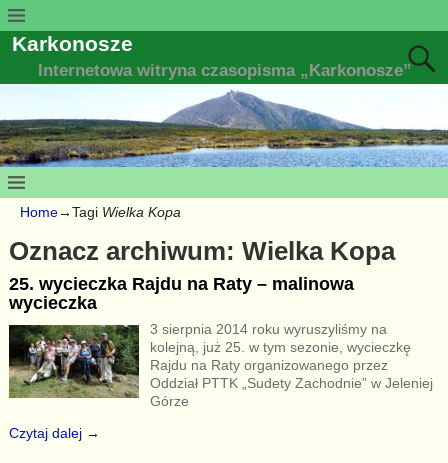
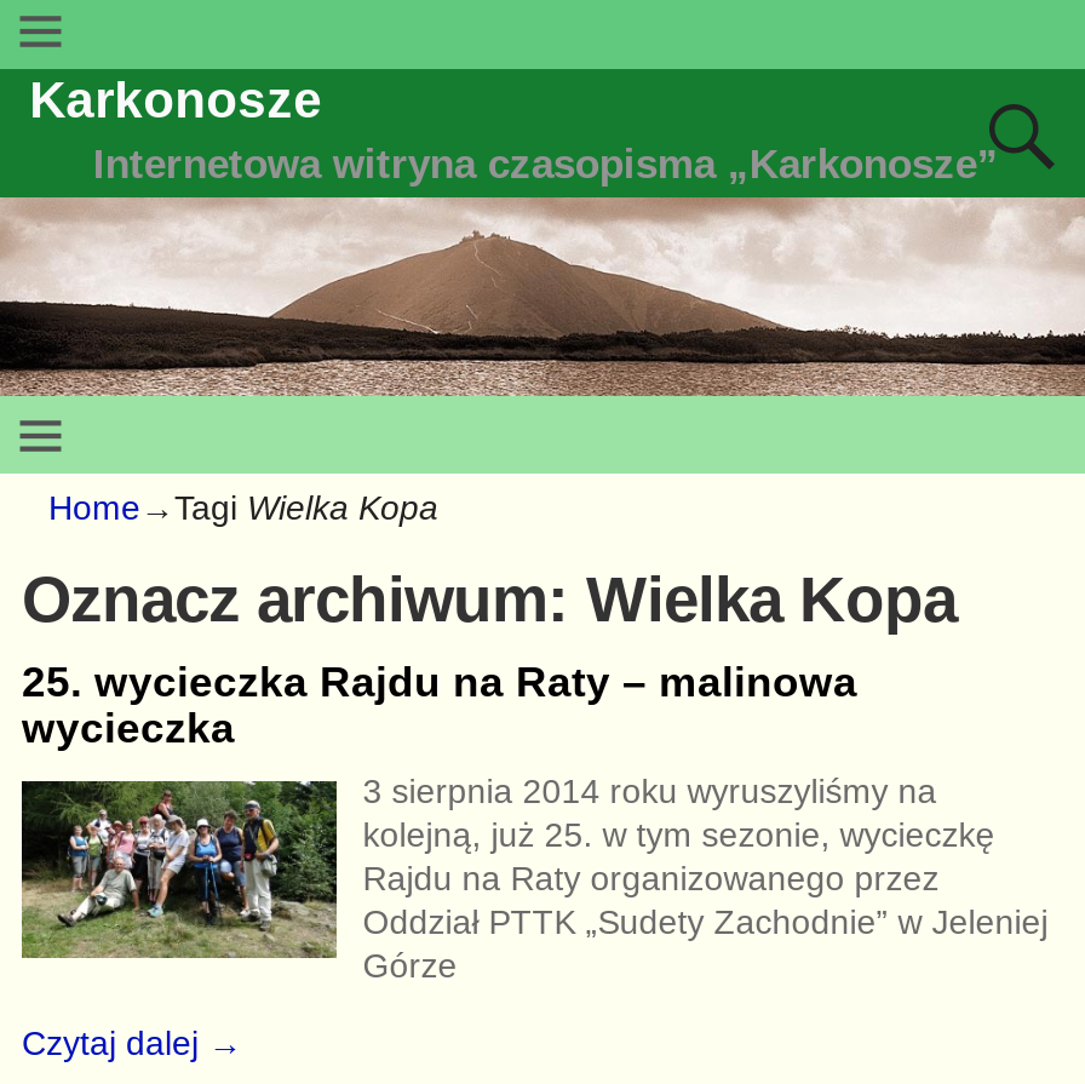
- [image]
+ [image]
